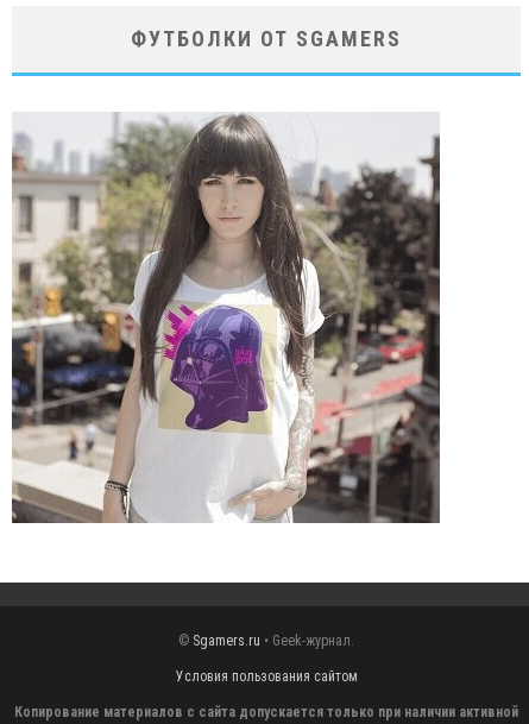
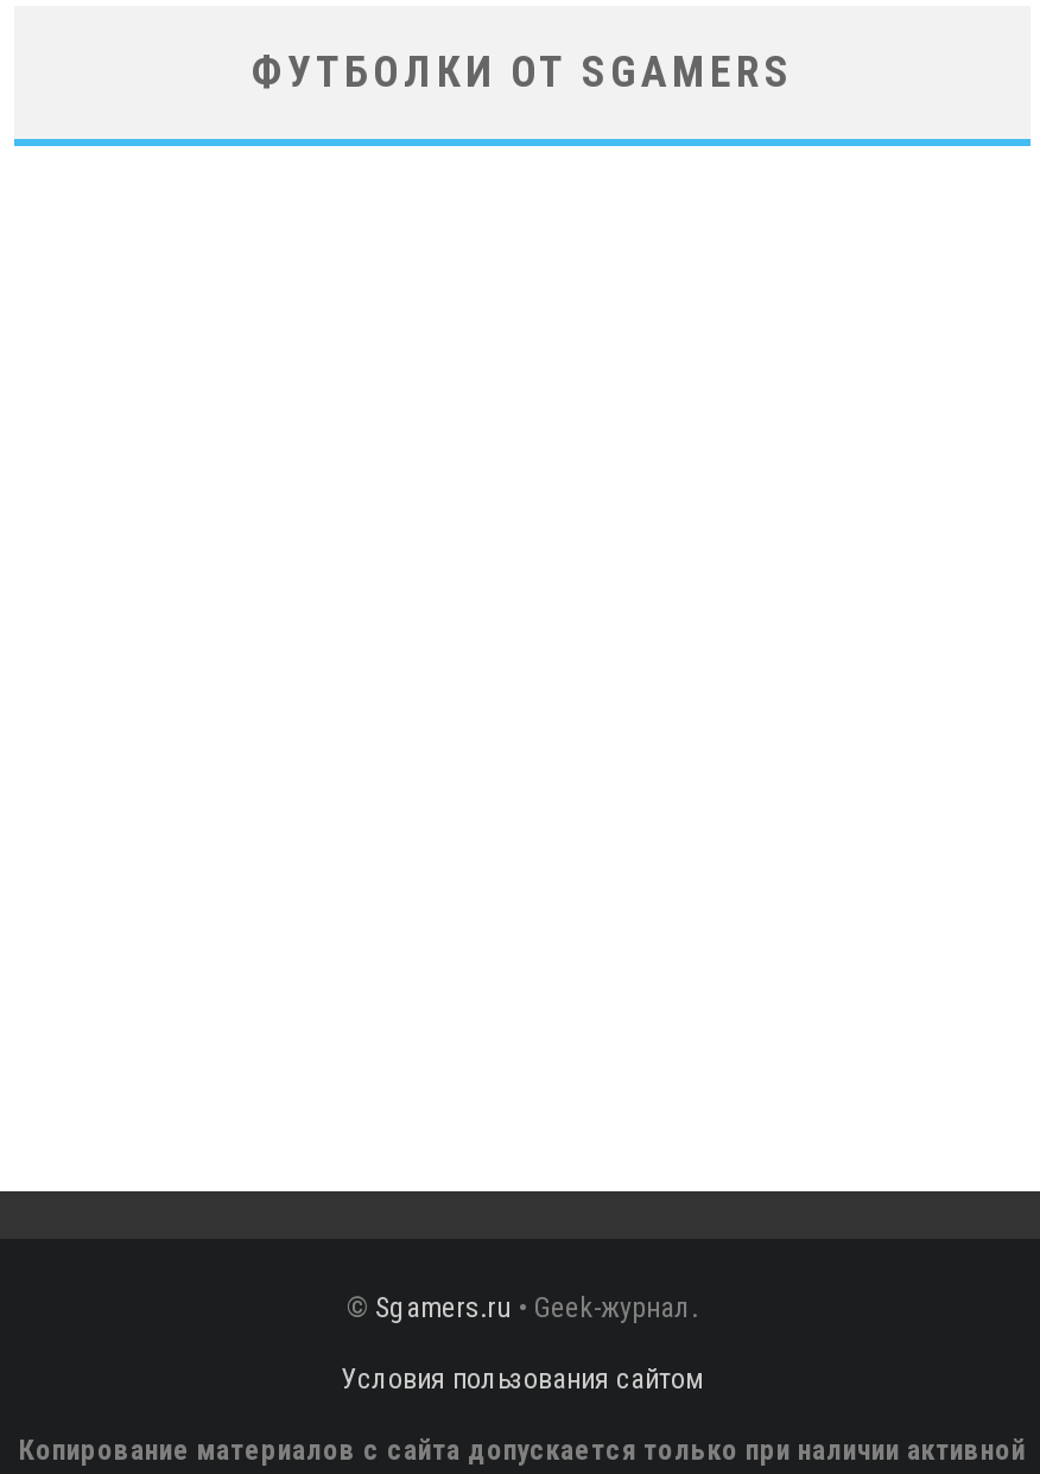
- [image]
